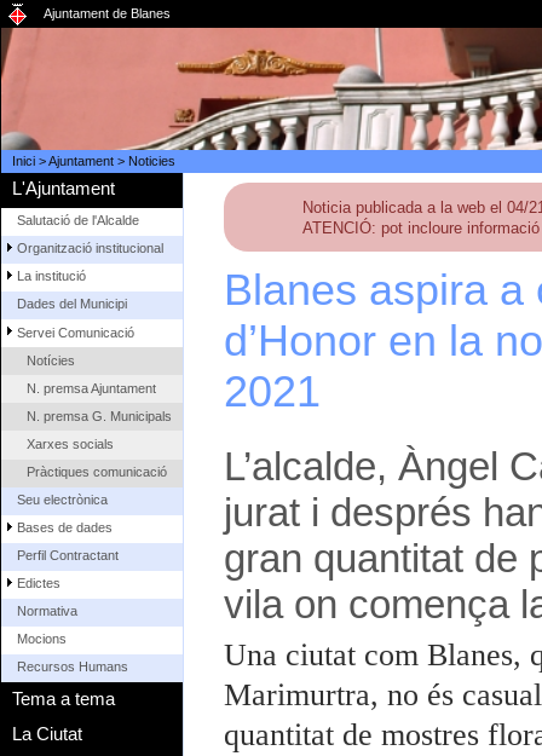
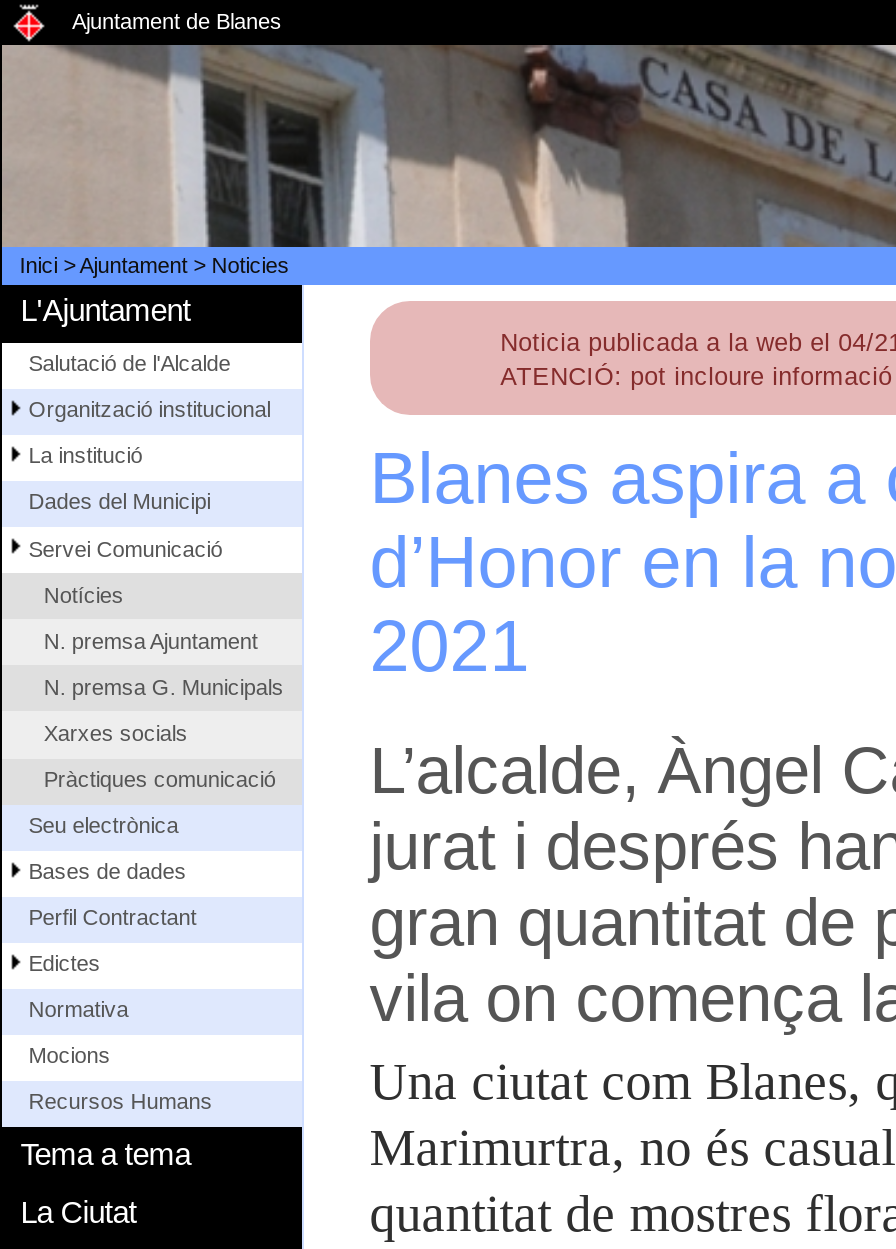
- [image]
+ [image]
